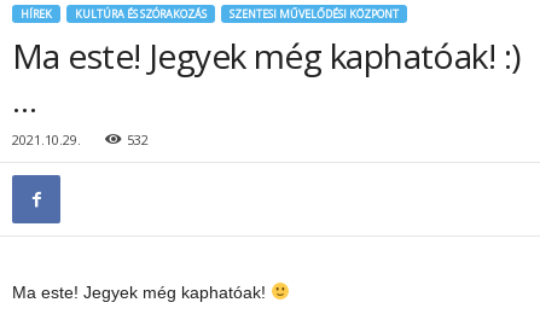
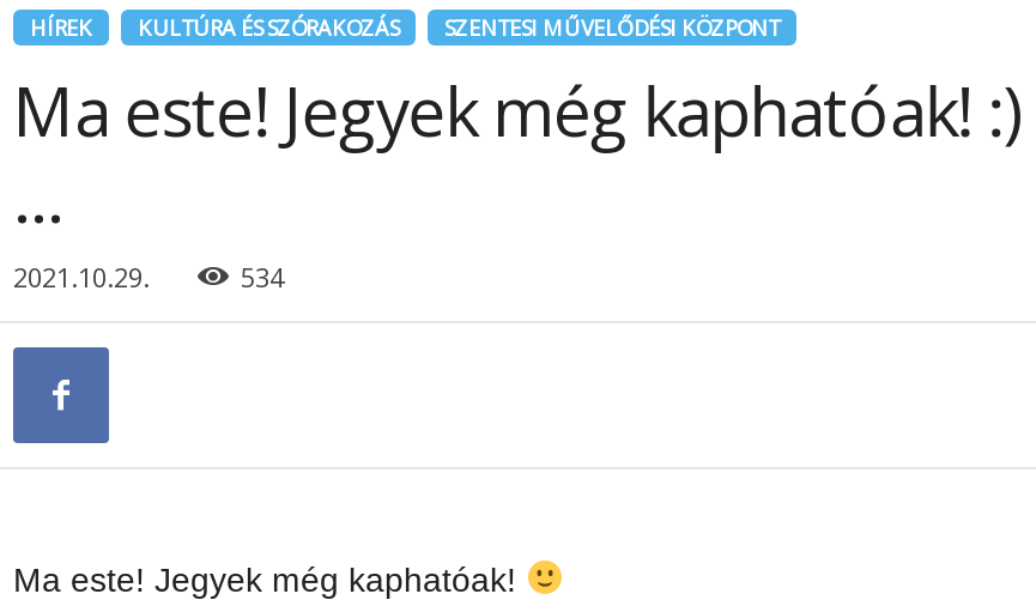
- 532
+ 534
